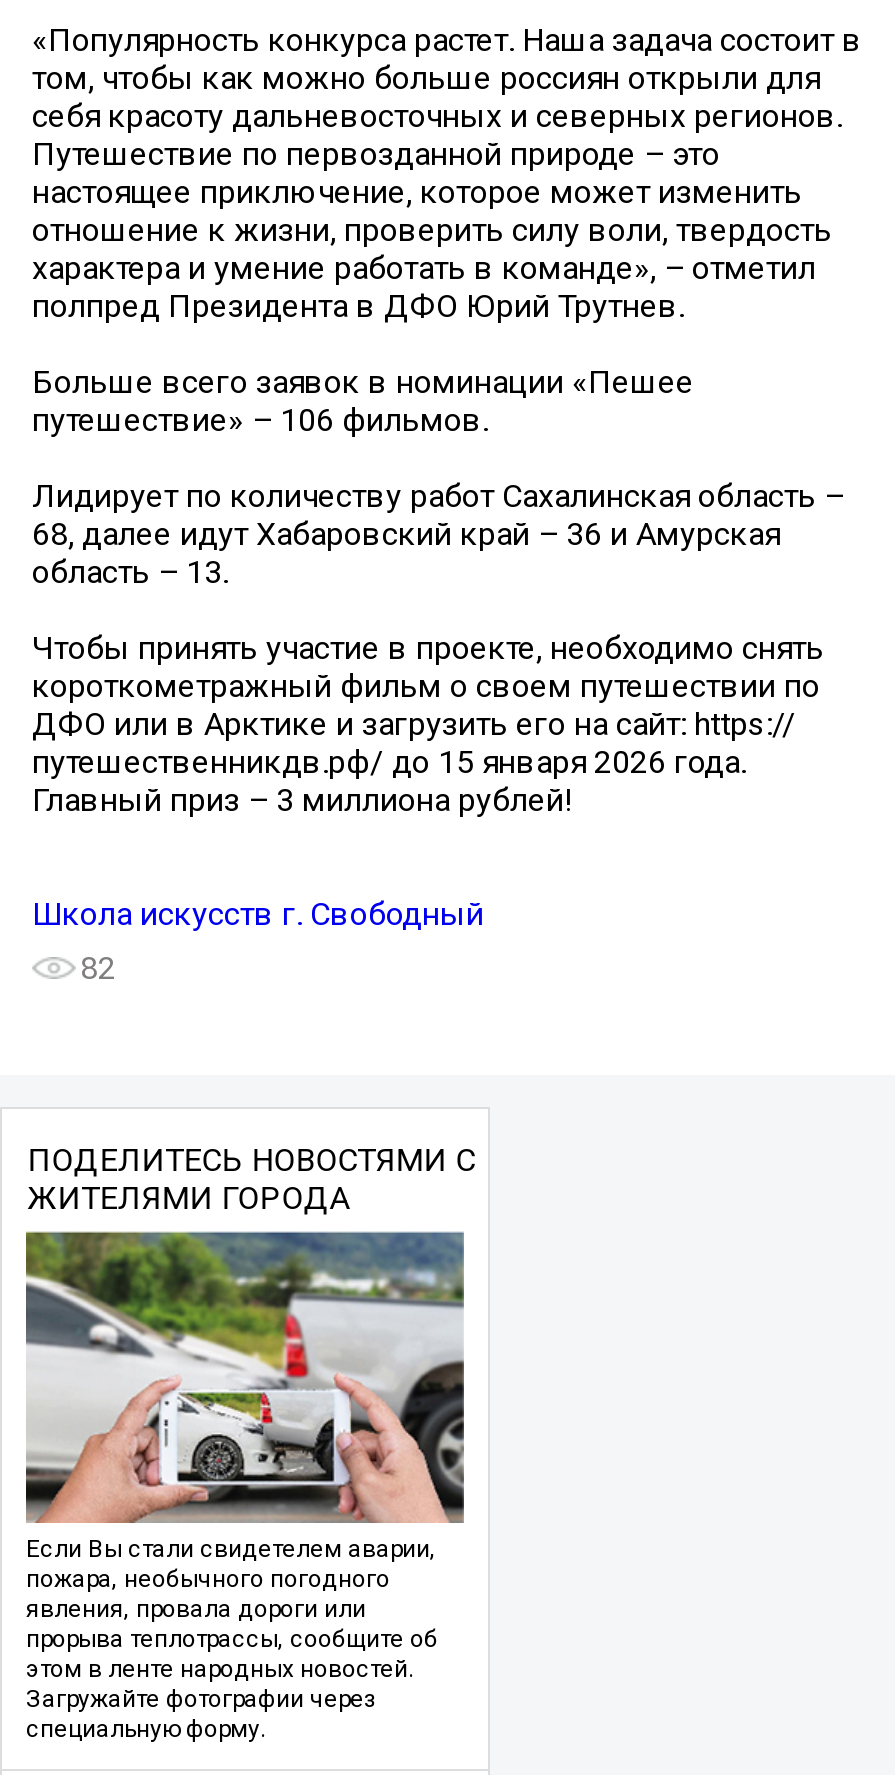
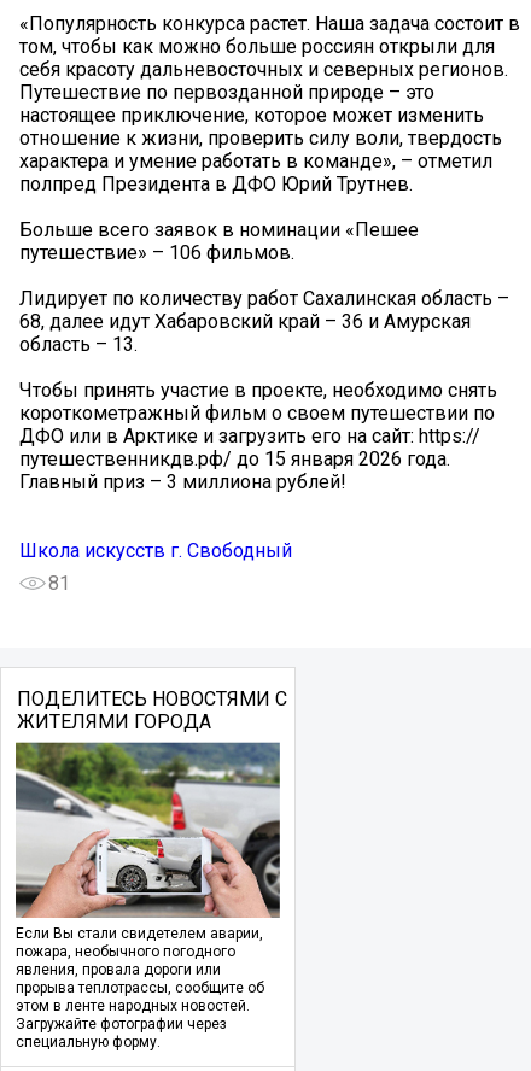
- 82
+ 81
